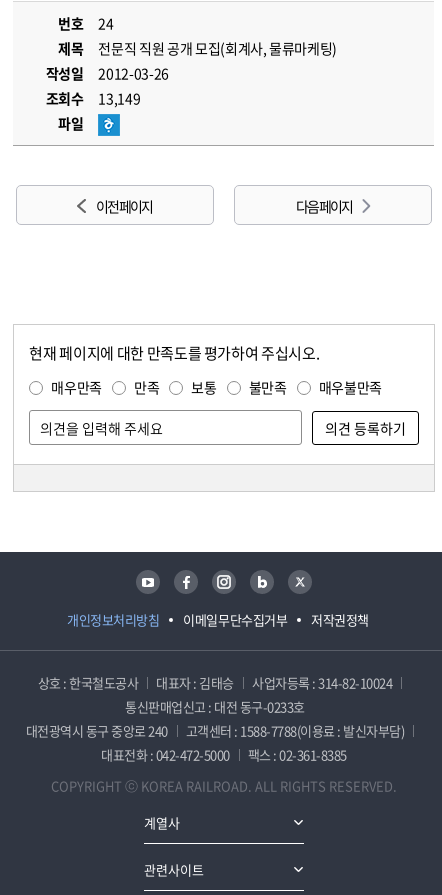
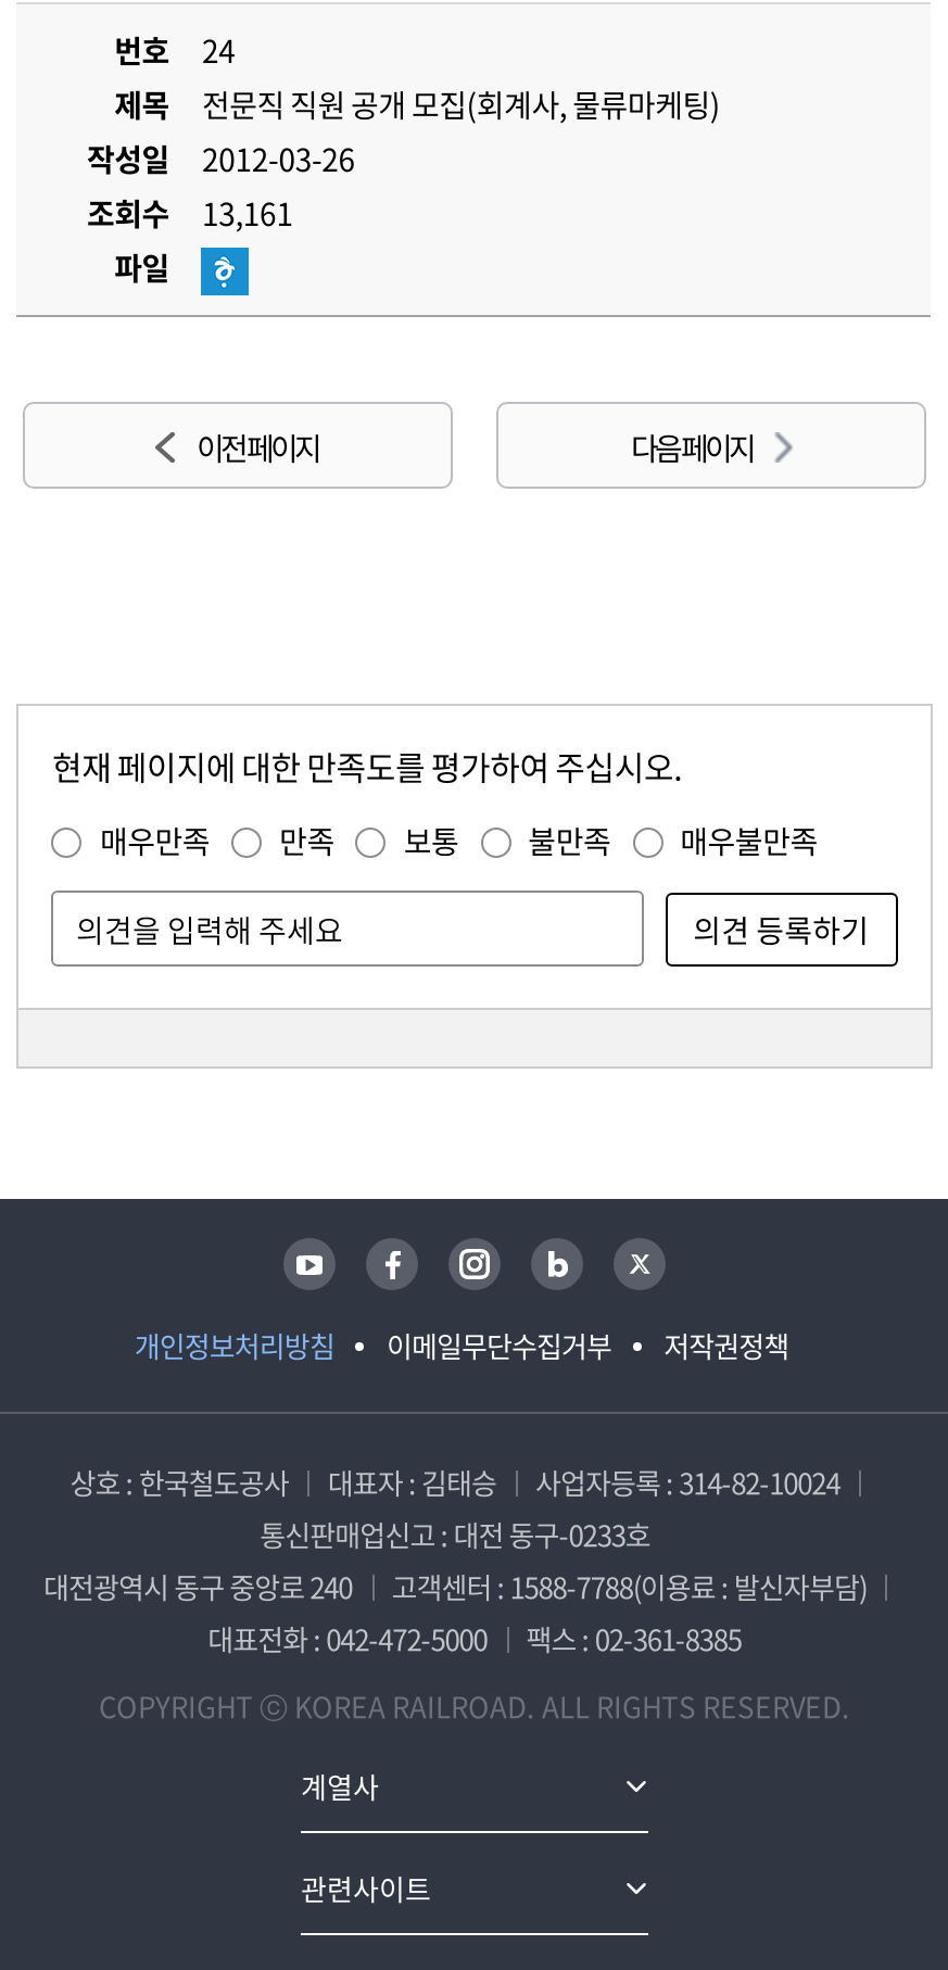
- 조회수 13,149
+ 조회수 13,161
